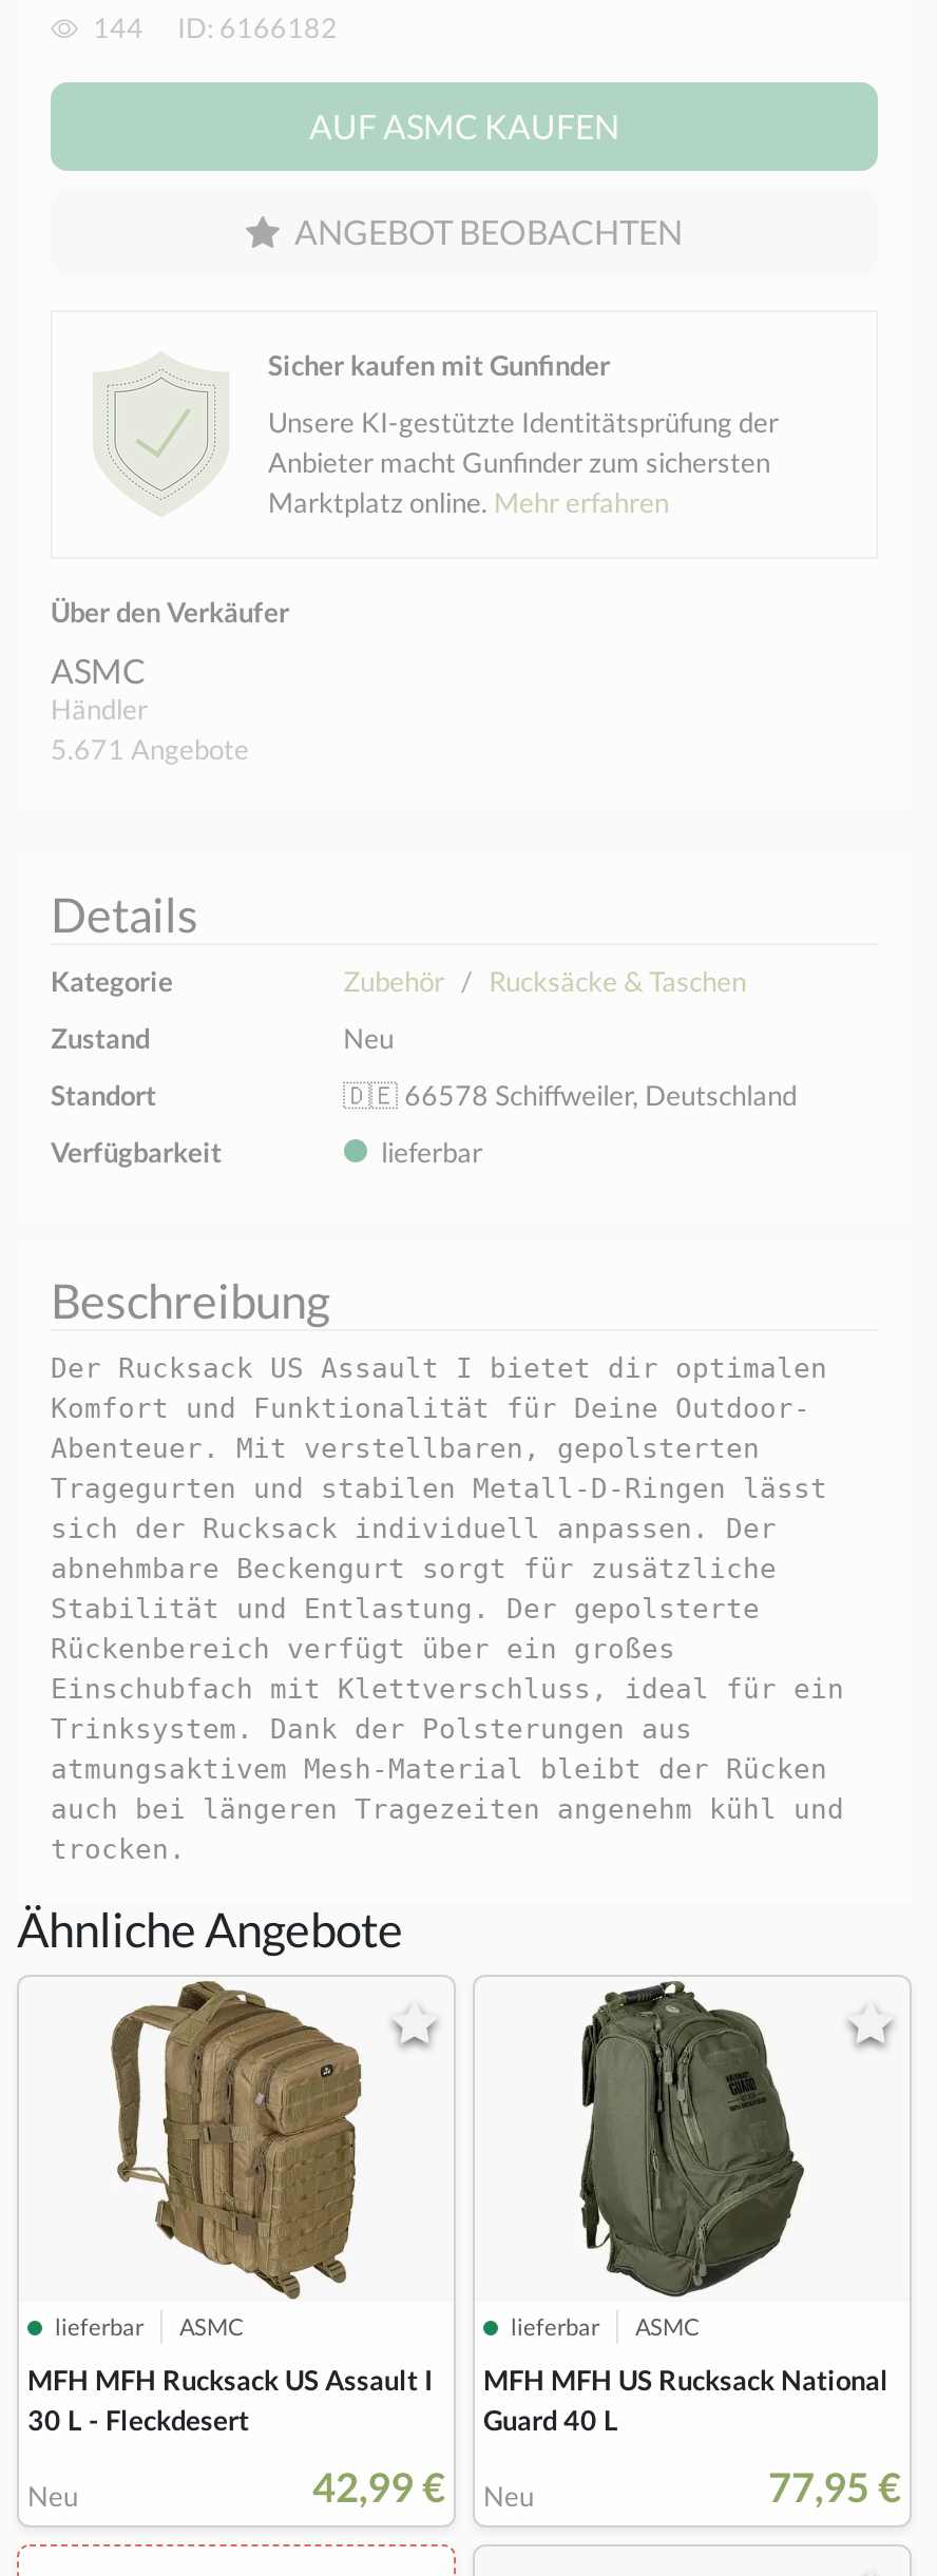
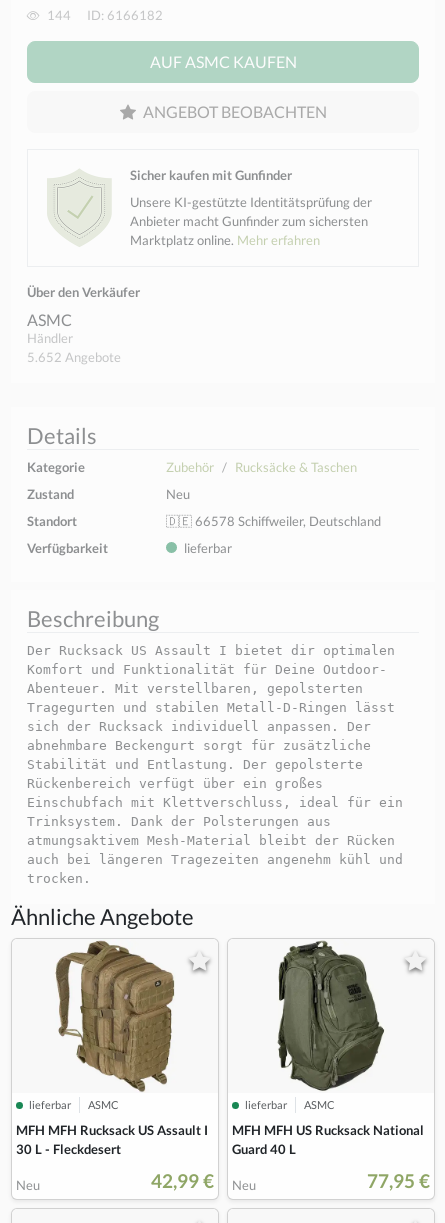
- 5.671 Angebote
+ 5.652 Angebote
